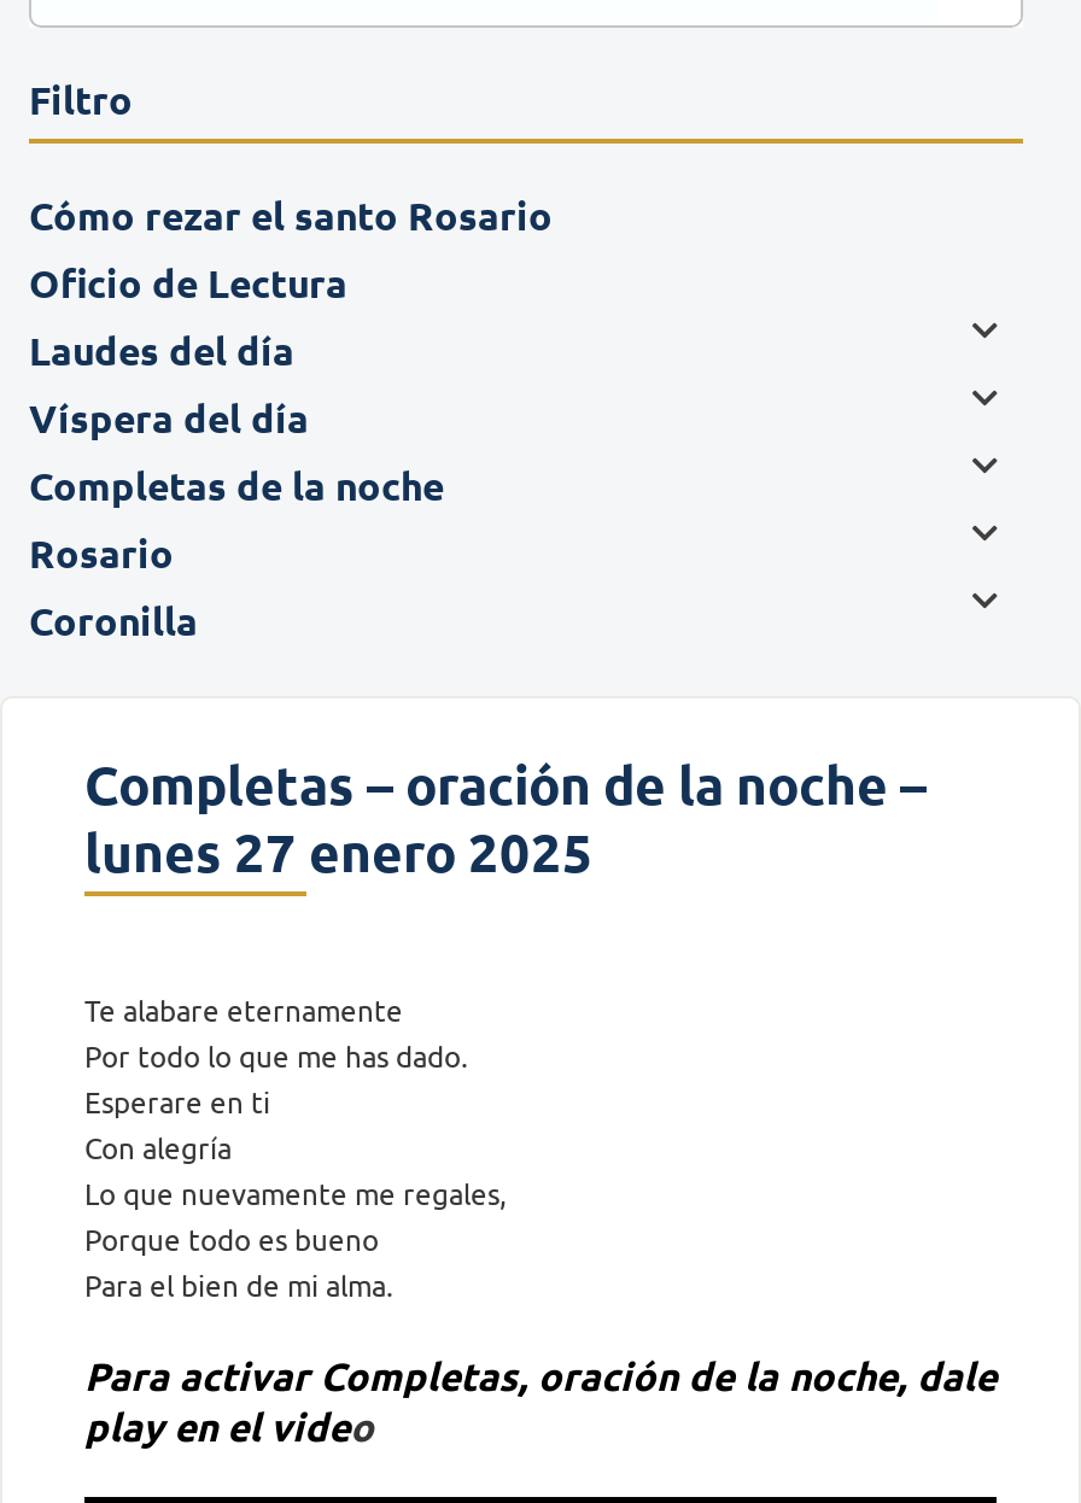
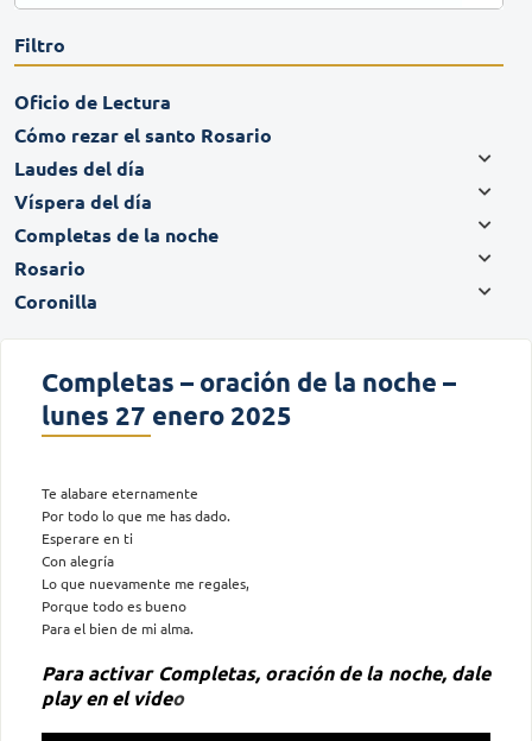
moved down: Cómo rezar el santo Rosario

moved up: Oficio de Lectura
